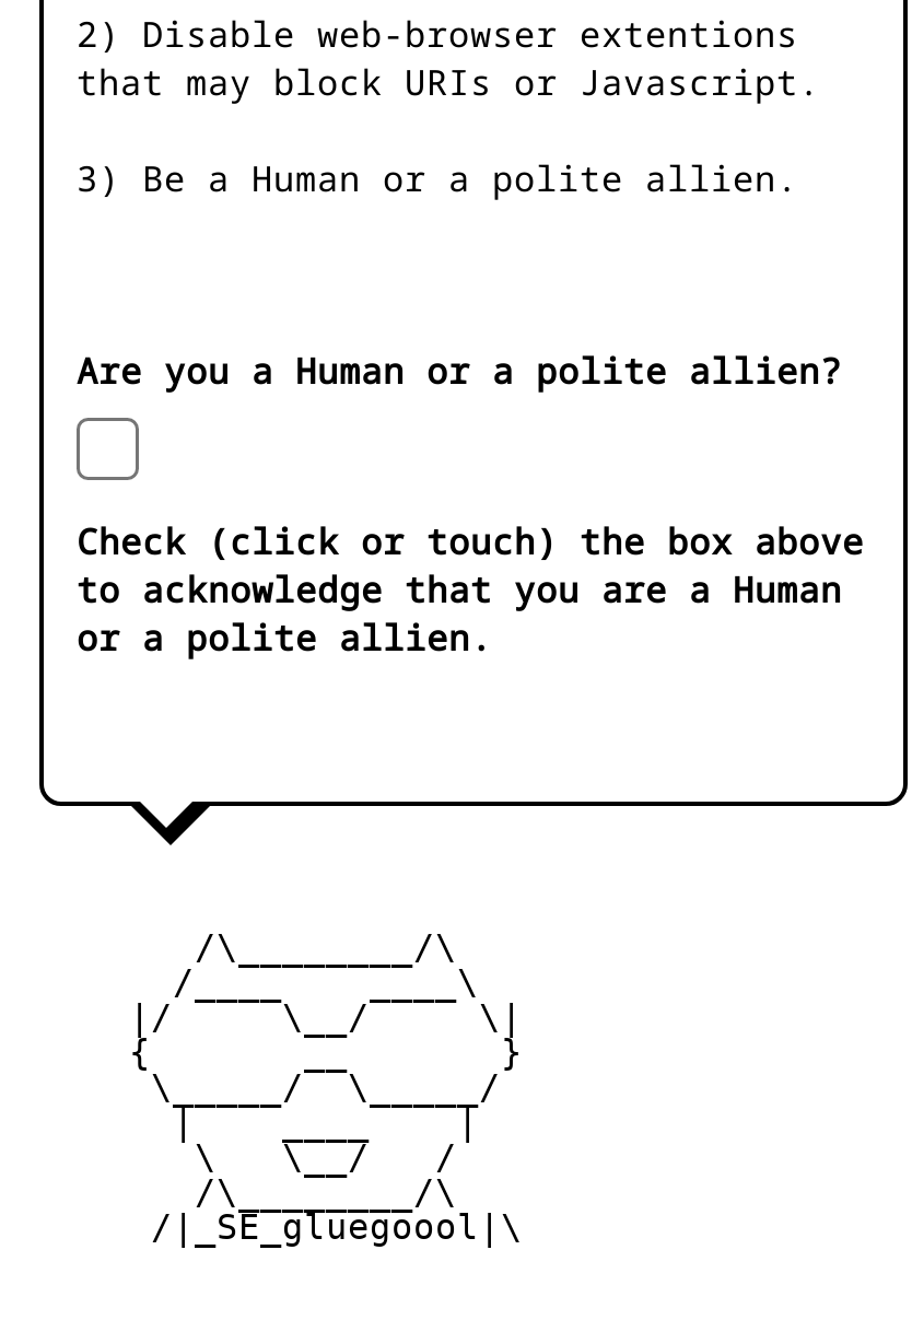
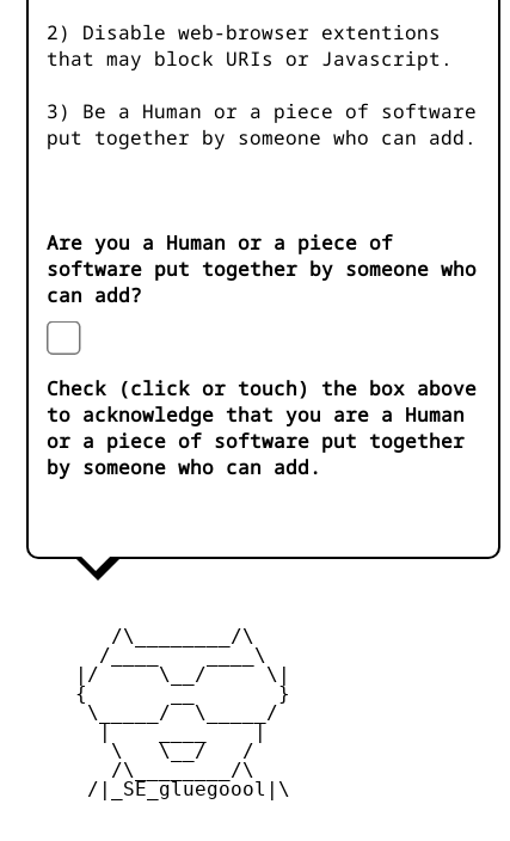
- 3) Be a Human or a polite allien.
+ 3) Be a Human or a piece of software
+ put together by someone who can add.

- Are you a Human or a polite allien?
+ Are you a Human or a piece of
+ software put together by someone who
+ can add?

- or a polite allien.
+ or a piece of software put together
+ by someone who can add.
